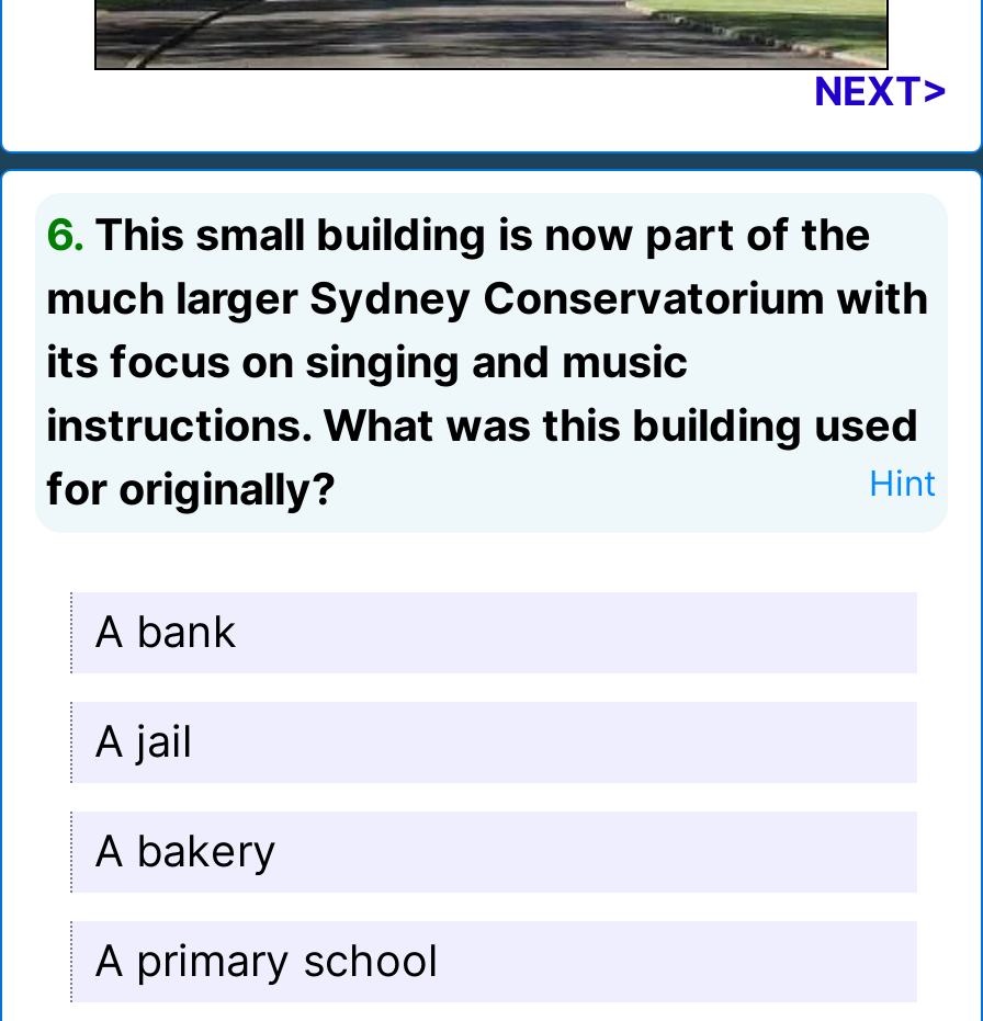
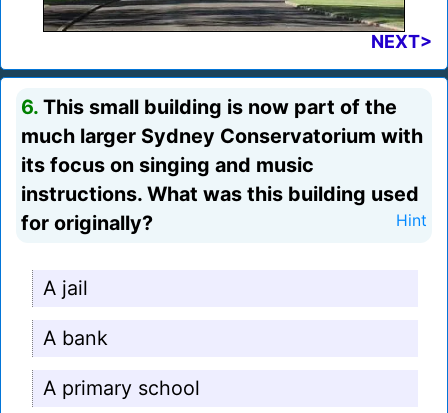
moved down: A bank

- A bakery
